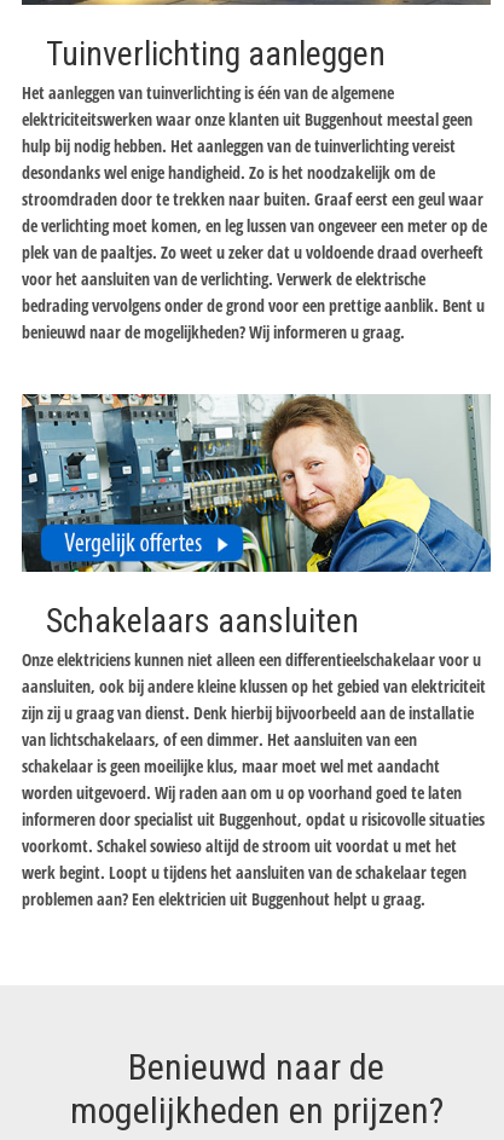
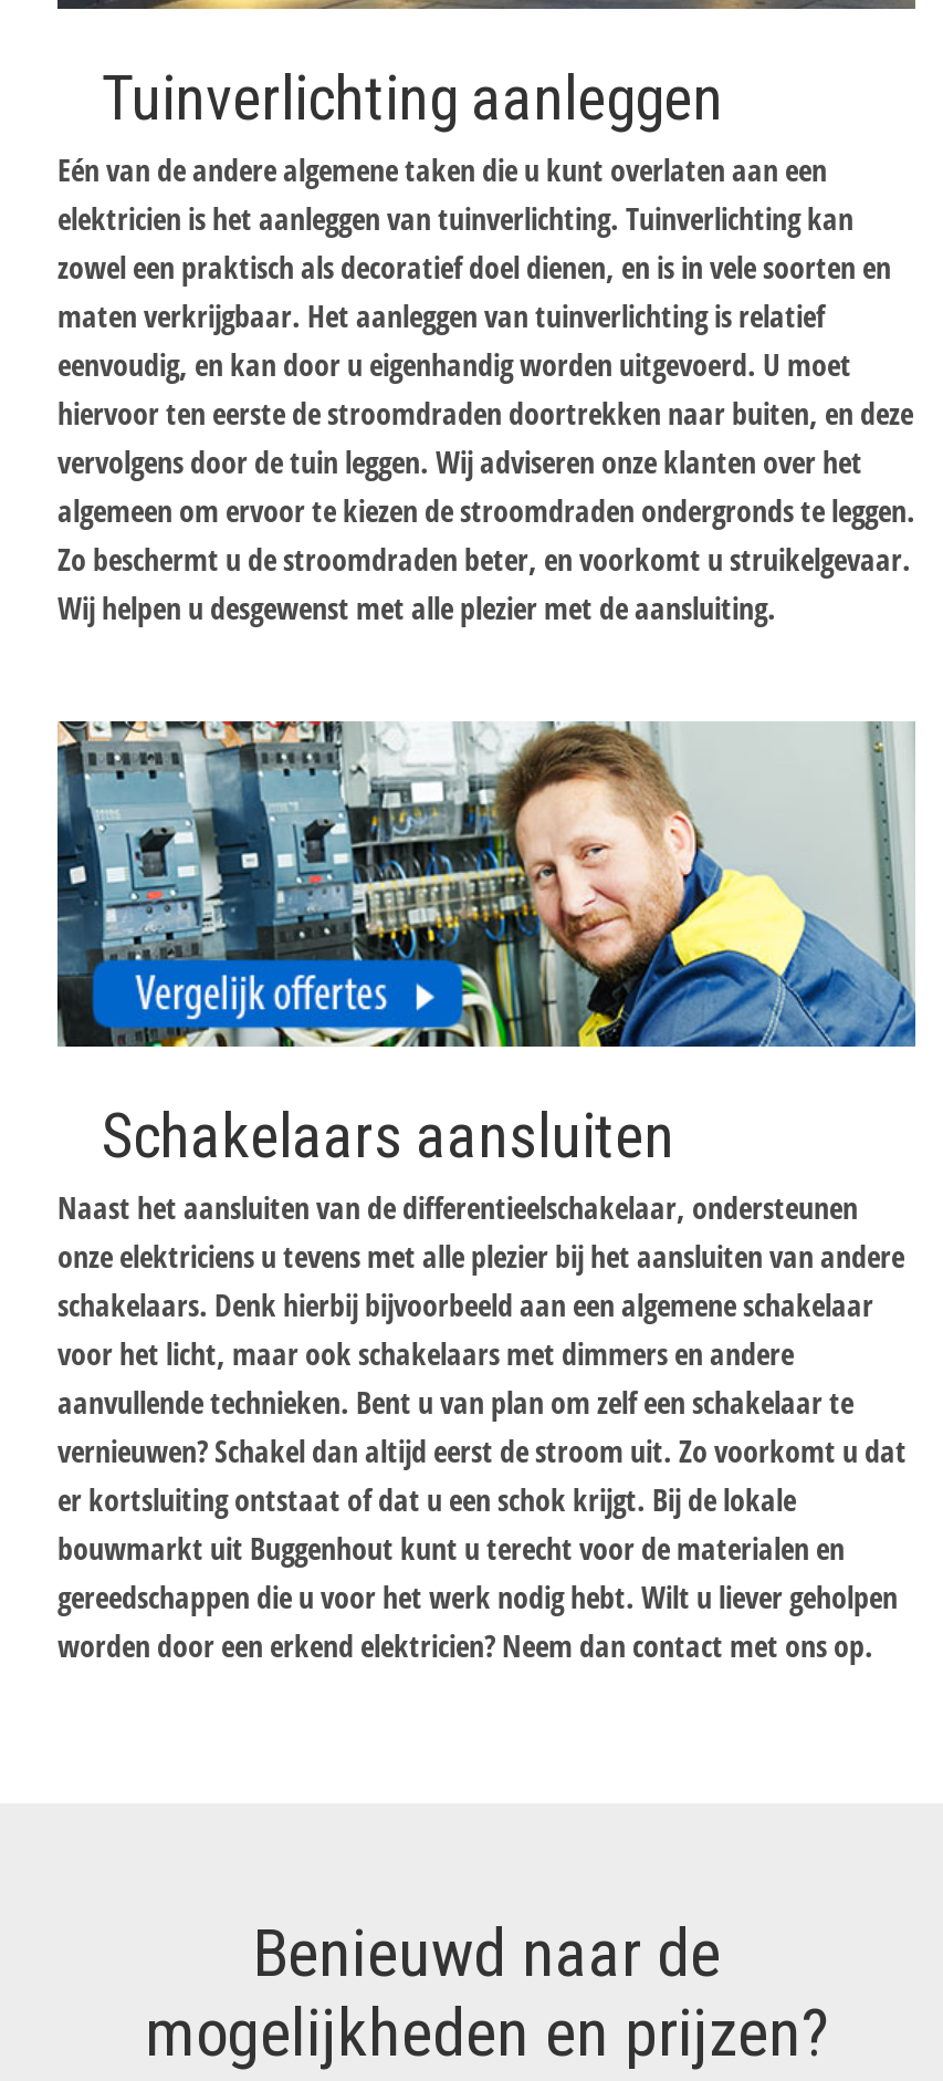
- Het aanleggen van tuinverlichting is één van de algemene
- elektriciteitswerken waar onze klanten uit Buggenhout meestal geen
- hulp bij nodig hebben. Het aanleggen van de tuinverlichting vereist
- desondanks wel enige handigheid. Zo is het noodzakelijk om de
- stroomdraden door te trekken naar buiten. Graaf eerst een geul waar
- de verlichting moet komen, en leg lussen van ongeveer een meter op de
- plek van de paaltjes. Zo weet u zeker dat u voldoende draad overheeft
- voor het aansluiten van de verlichting. Verwerk de elektrische
- bedrading vervolgens onder de grond voor een prettige aanblik. Bent u
- benieuwd naar de mogelijkheden? Wij informeren u graag.
+ Eén van de andere algemene taken die u kunt overlaten aan een
+ elektricien is het aanleggen van tuinverlichting. Tuinverlichting kan
+ zowel een praktisch als decoratief doel dienen, en is in vele soorten en
+ maten verkrijgbaar. Het aanleggen van tuinverlichting is relatief
+ eenvoudig, en kan door u eigenhandig worden uitgevoerd. U moet
+ hiervoor ten eerste de stroomdraden doortrekken naar buiten, en deze
+ vervolgens door de tuin leggen. Wij adviseren onze klanten over het
+ algemeen om ervoor te kiezen de stroomdraden ondergronds te leggen.
+ Zo beschermt u de stroomdraden beter, en voorkomt u struikelgevaar.
+ Wij helpen u desgewenst met alle plezier met de aansluiting.

- Onze elektriciens kunnen niet alleen een differentieelschakelaar voor u
- aansluiten, ook bij andere kleine klussen op het gebied van elektriciteit
- zijn zij u graag van dienst. Denk hierbij bijvoorbeeld aan de installatie
- van lichtschakelaars, of een dimmer. Het aansluiten van een
- schakelaar is geen moeilijke klus, maar moet wel met aandacht
- worden uitgevoerd. Wij raden aan om u op voorhand goed te laten
- informeren door specialist uit Buggenhout, opdat u risicovolle situaties
- voorkomt. Schakel sowieso altijd de stroom uit voordat u met het
- werk begint. Loopt u tijdens het aansluiten van de schakelaar tegen
- problemen aan? Een elektricien uit Buggenhout helpt u graag.
+ Naast het aansluiten van de differentieelschakelaar, ondersteunen
+ onze elektriciens u tevens met alle plezier bij het aansluiten van andere
+ schakelaars. Denk hierbij bijvoorbeeld aan een algemene schakelaar
+ voor het licht, maar ook schakelaars met dimmers en andere
+ aanvullende technieken. Bent u van plan om zelf een schakelaar te
+ vernieuwen? Schakel dan altijd eerst de stroom uit. Zo voorkomt u dat
+ er kortsluiting ontstaat of dat u een schok krijgt. Bij de lokale
+ bouwmarkt uit Buggenhout kunt u terecht voor de materialen en
+ gereedschappen die u voor het werk nodig hebt. Wilt u liever geholpen
+ worden door een erkend elektricien? Neem dan contact met ons op.
